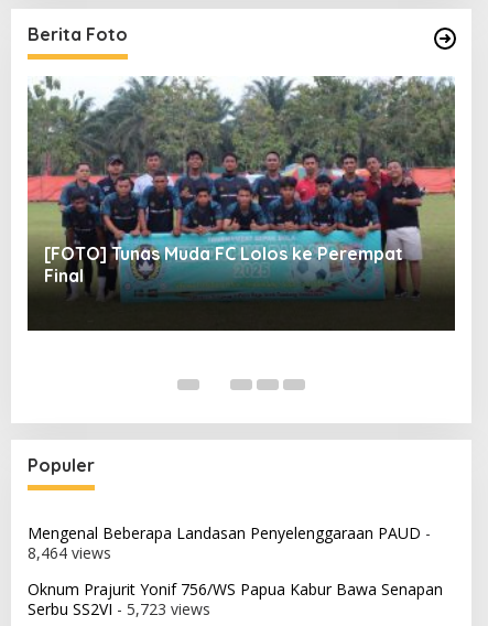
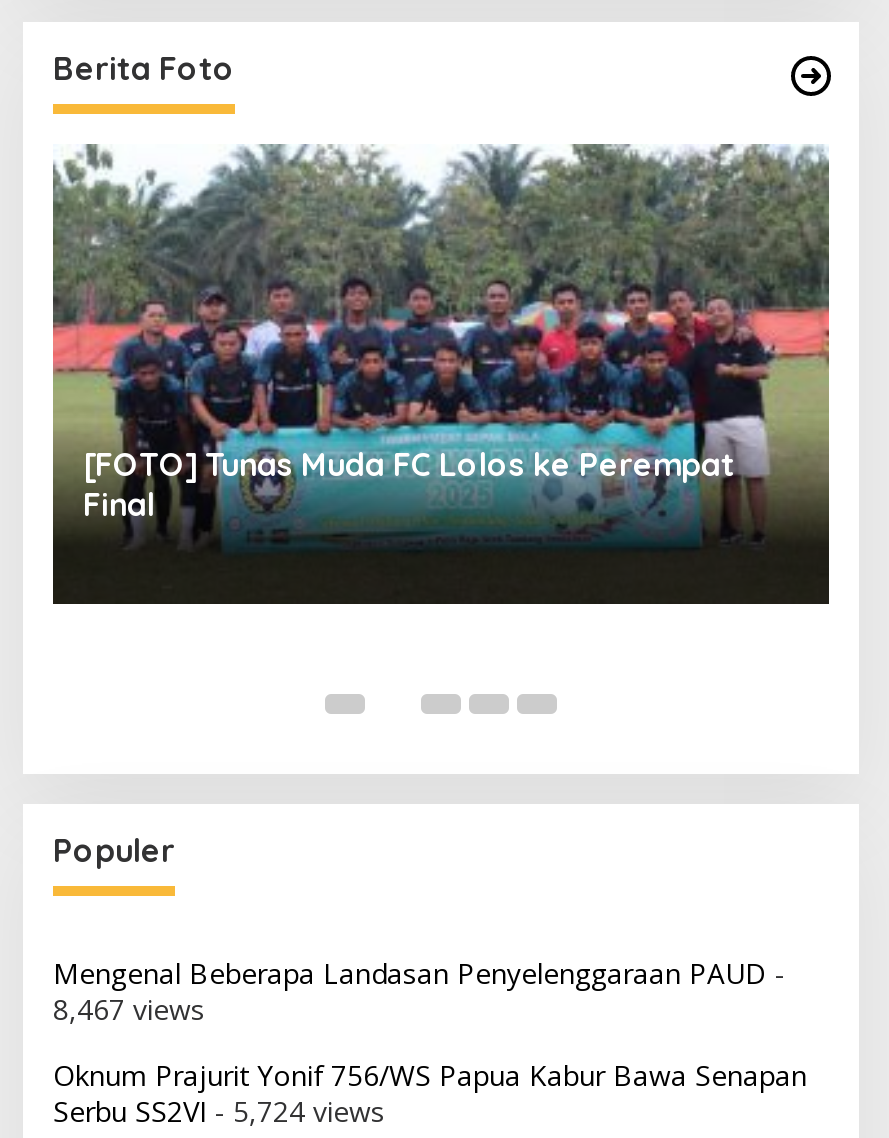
- 8,464 views
+ 8,467 views

- Serbu SS2VI - 5,723 views
+ Serbu SS2VI - 5,724 views
